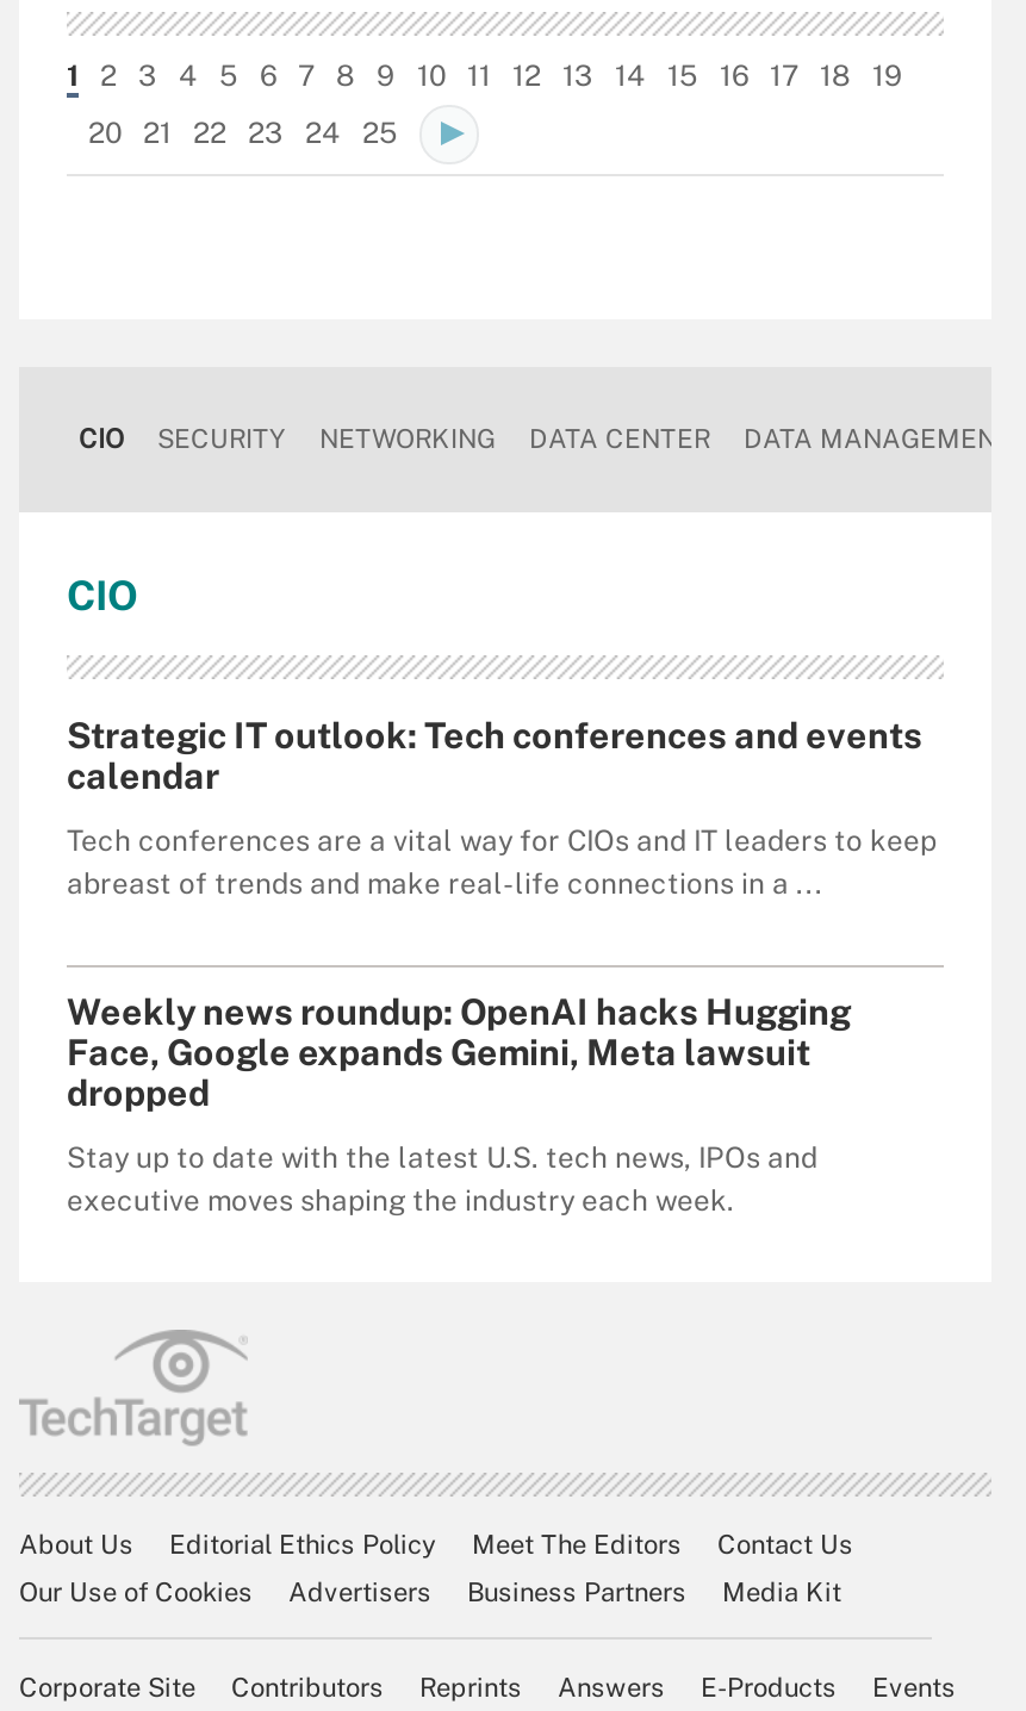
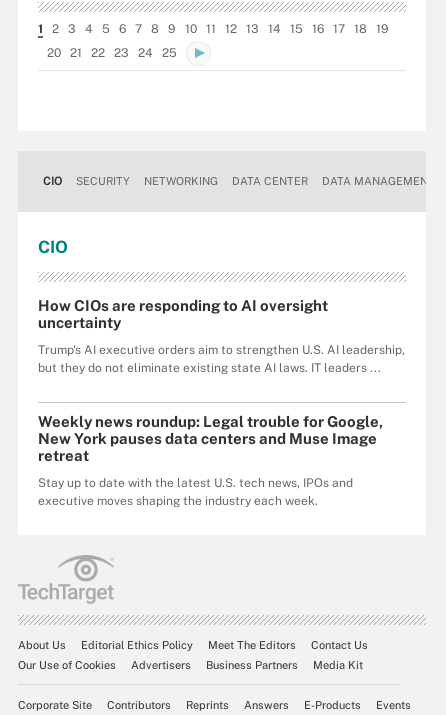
- Strategic IT outlook: Tech conferences and events
- calendar
+ How CIOs are responding to AI oversight
+ uncertainty

- Tech conferences are a vital way for CIOs and IT leaders to keep
- abreast of trends and make real-life connections in a ...
+ Trump's AI executive orders aim to strengthen U.S. AI leadership,
+ but they do not eliminate existing state AI laws. IT leaders ...

- Weekly news roundup: OpenAI hacks Hugging
- Face, Google expands Gemini, Meta lawsuit
- dropped
+ Weekly news roundup: Legal trouble for Google,
+ New York pauses data centers and Muse Image
+ retreat
